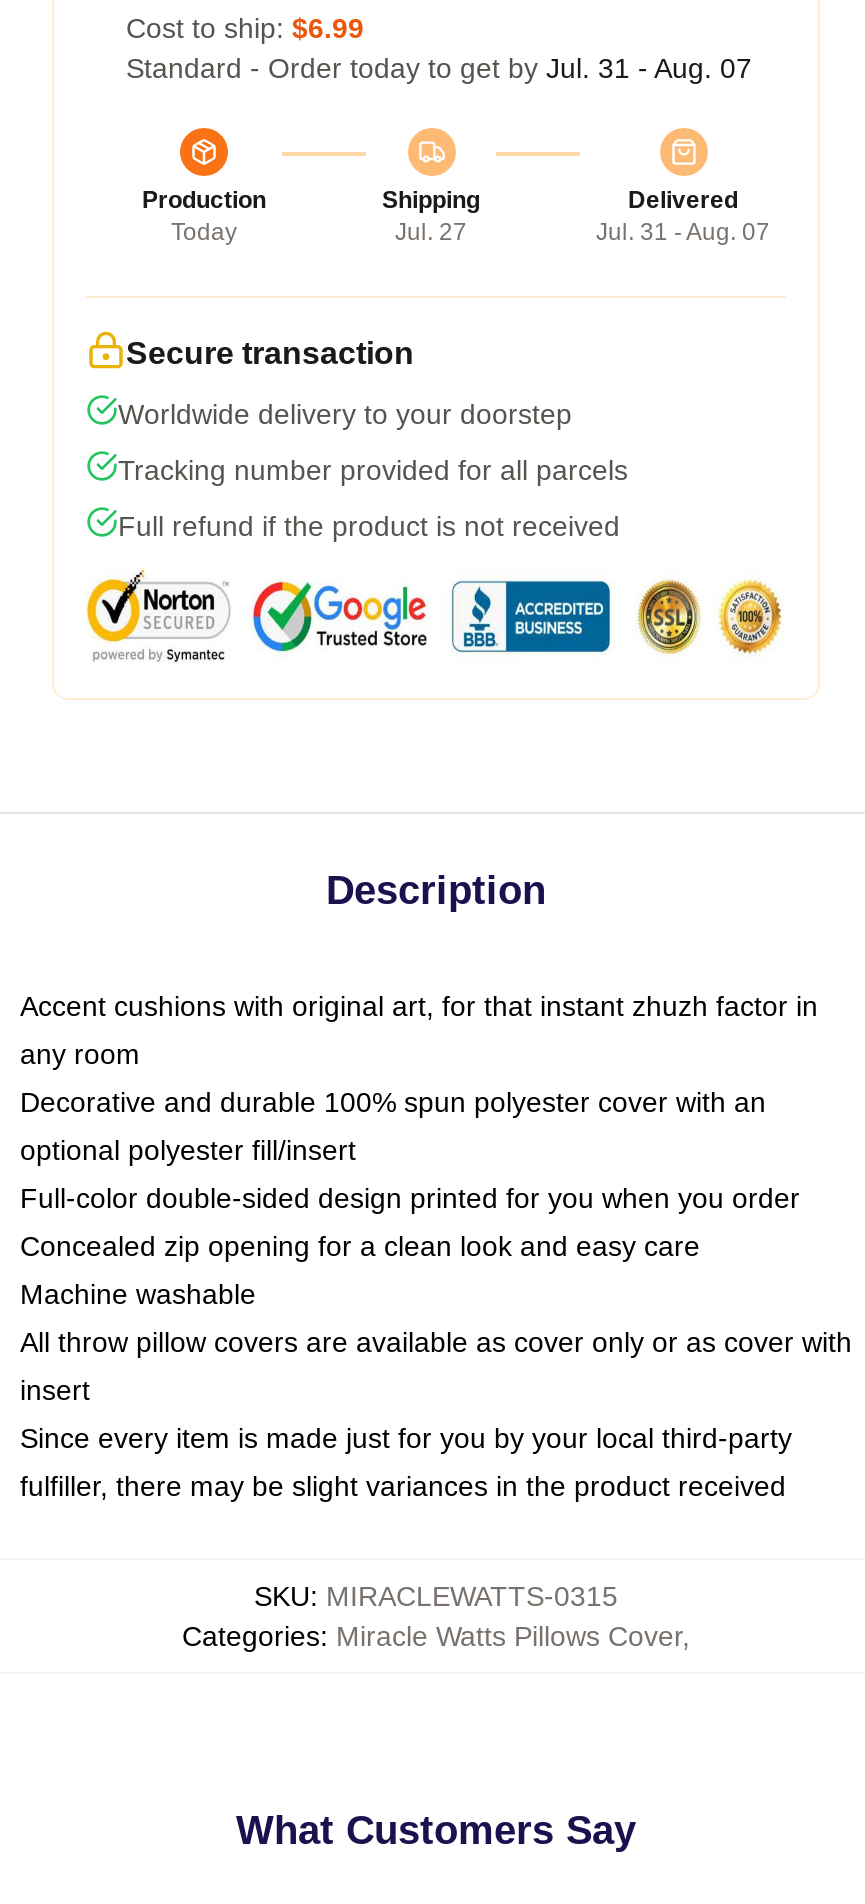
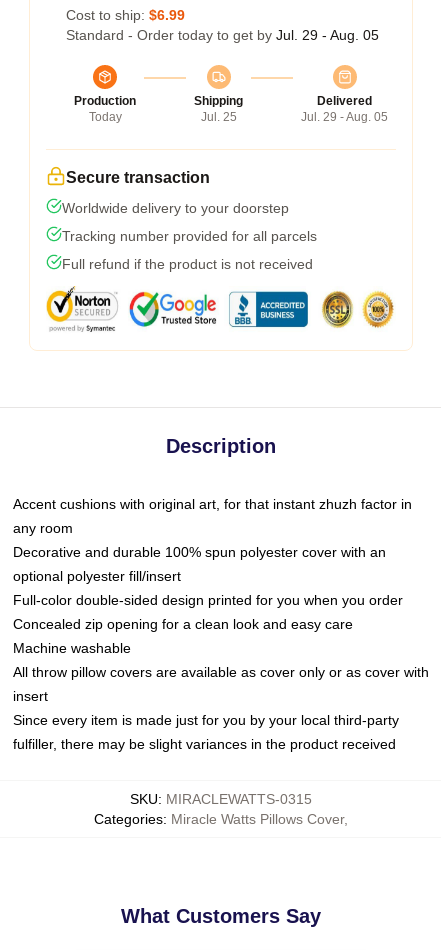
- Standard - Order today to get by Jul. 31 - Aug. 07
+ Standard - Order today to get by Jul. 29 - Aug. 05

- Jul. 27
+ Jul. 25

- Jul. 31 - Aug. 07
+ Jul. 29 - Aug. 05
